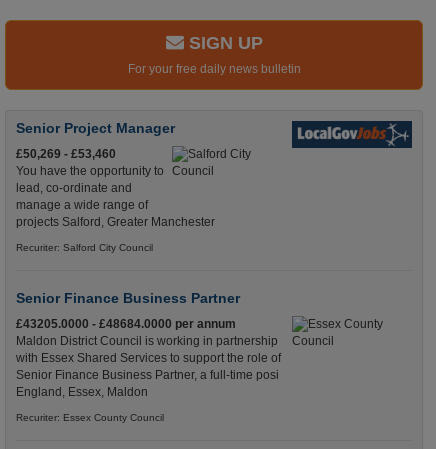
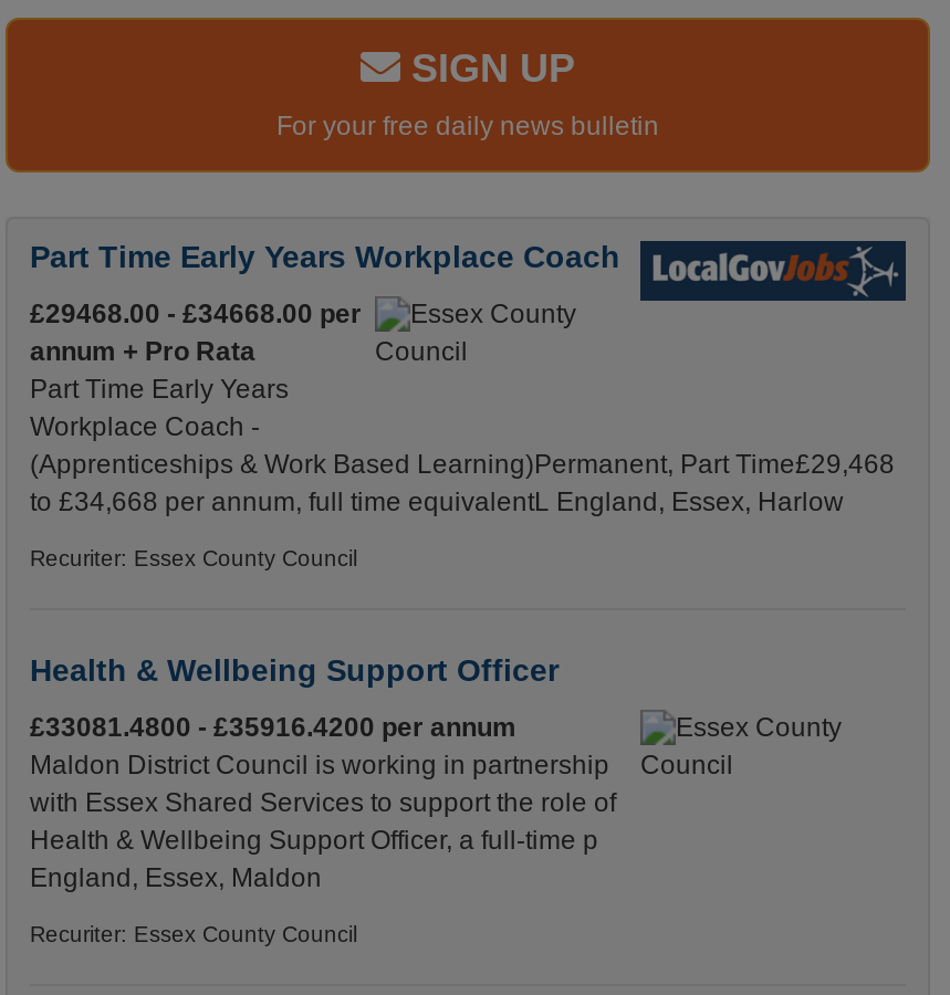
- Senior Project Manager
+ Part Time Early Years Workplace Coach

- £50,269 - £53,460
- You have the opportunity to
- lead, co-ordinate and
- manage a wide range of
- projects Salford, Greater Manchester
+ £29468.00 - £34668.00 per
+ annum + Pro Rata
+ Part Time Early Years
+ Workplace Coach -
+ (Apprenticeships & Work Based Learning)Permanent, Part Time£29,468
+ to £34,668 per annum, full time equivalentL England, Essex, Harlow

- Recuriter: Salford City Council
+ Recuriter: Essex County Council

- Senior Finance Business Partner
+ Health & Wellbeing Support Officer

- £43205.0000 - £48684.0000 per annum
+ £33081.4800 - £35916.4200 per annum

- Senior Finance Business Partner, a full-time posi
+ Health & Wellbeing Support Officer, a full-time p
